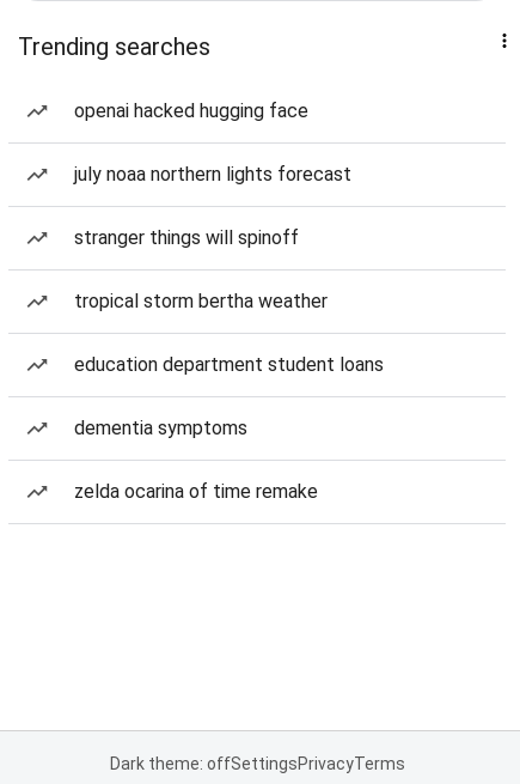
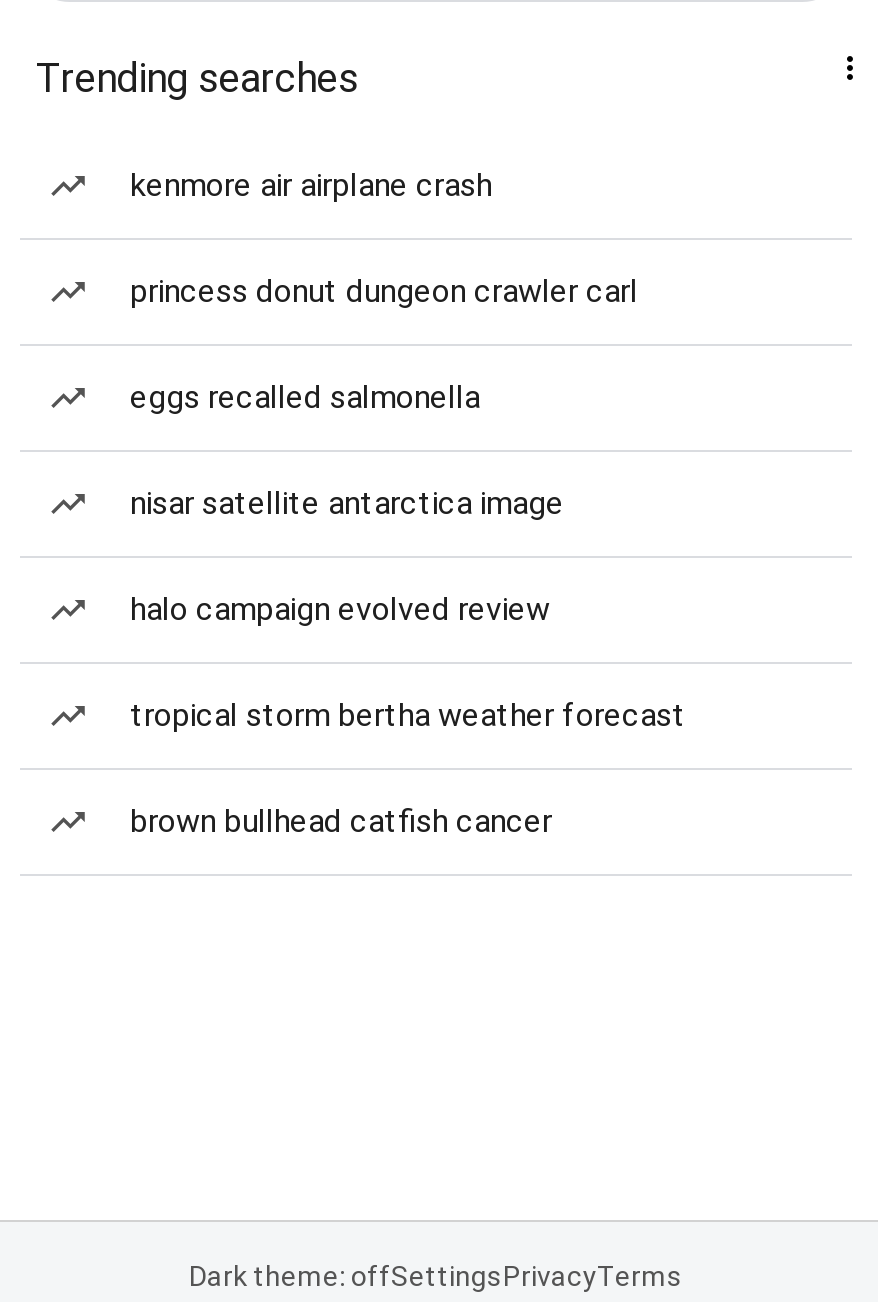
- openai hacked hugging face
+ kenmore air airplane crash

- july noaa northern lights forecast
+ princess donut dungeon crawler carl

- stranger things will spinoff
+ eggs recalled salmonella

- tropical storm bertha weather
+ nisar satellite antarctica image

- education department student loans
+ halo campaign evolved review

- dementia symptoms
+ tropical storm bertha weather forecast

- zelda ocarina of time remake
+ brown bullhead catfish cancer
